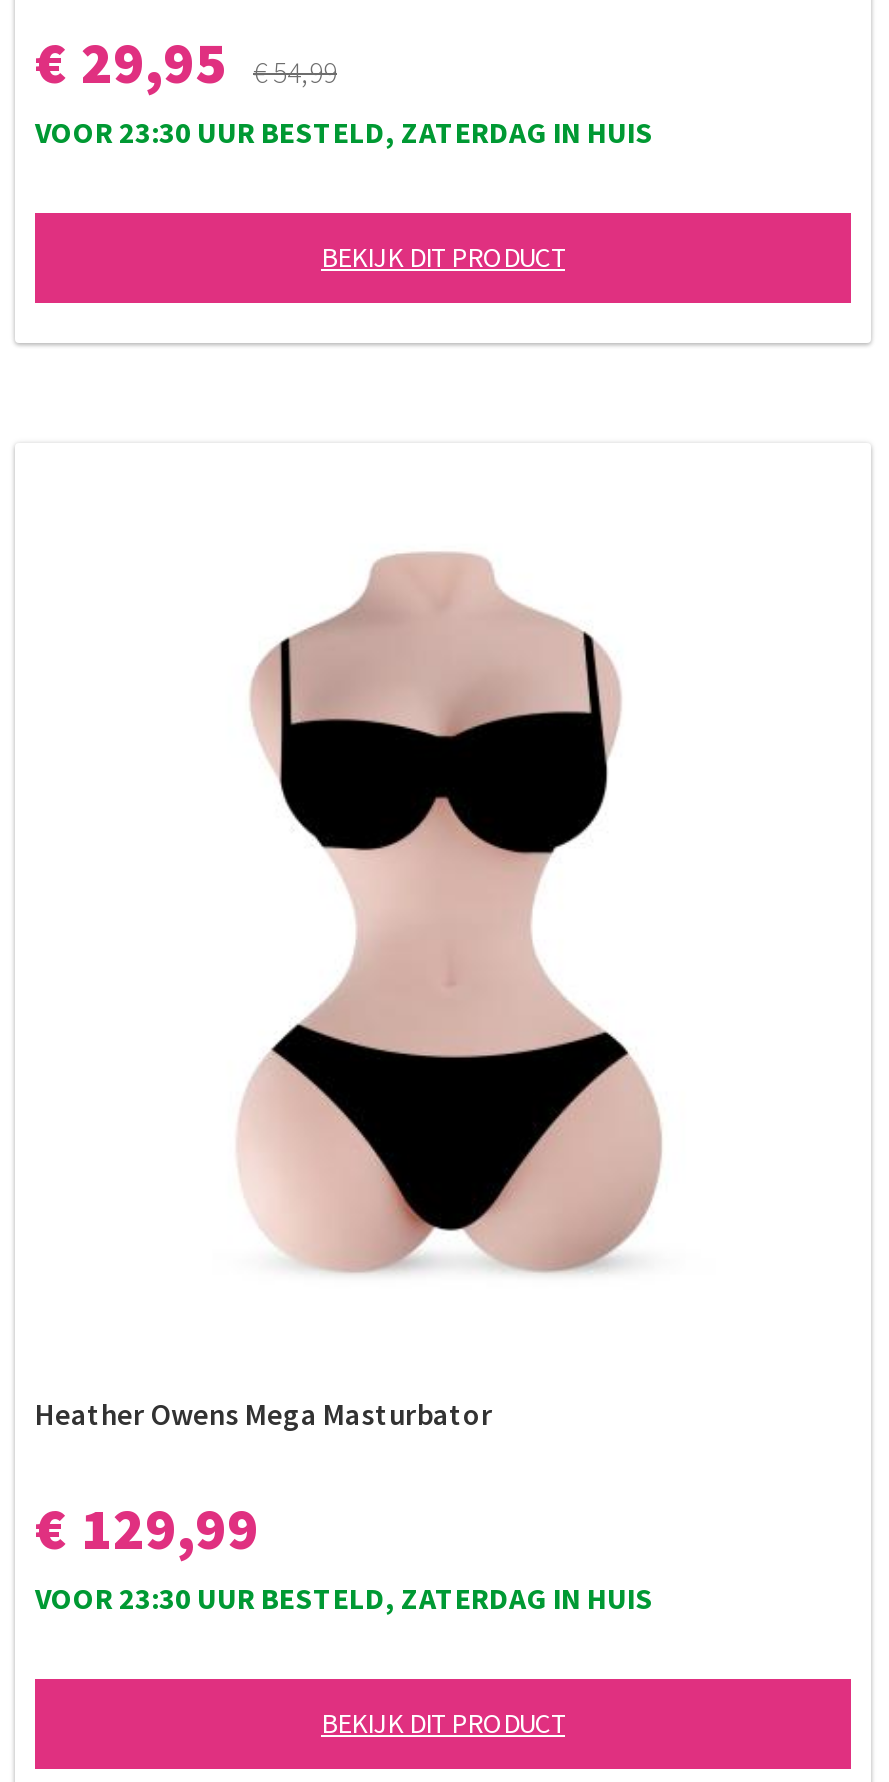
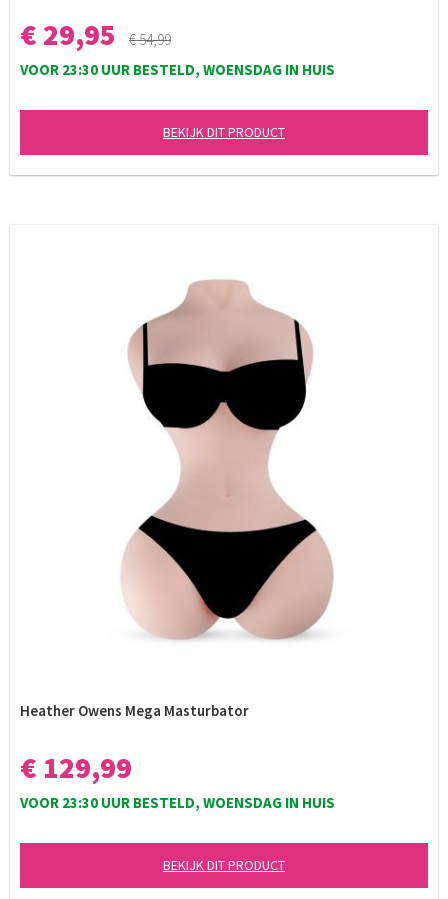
- VOOR 23:30 UUR BESTELD, ZATERDAG IN HUIS
+ VOOR 23:30 UUR BESTELD, WOENSDAG IN HUIS

- VOOR 23:30 UUR BESTELD, ZATERDAG IN HUIS
+ VOOR 23:30 UUR BESTELD, WOENSDAG IN HUIS
